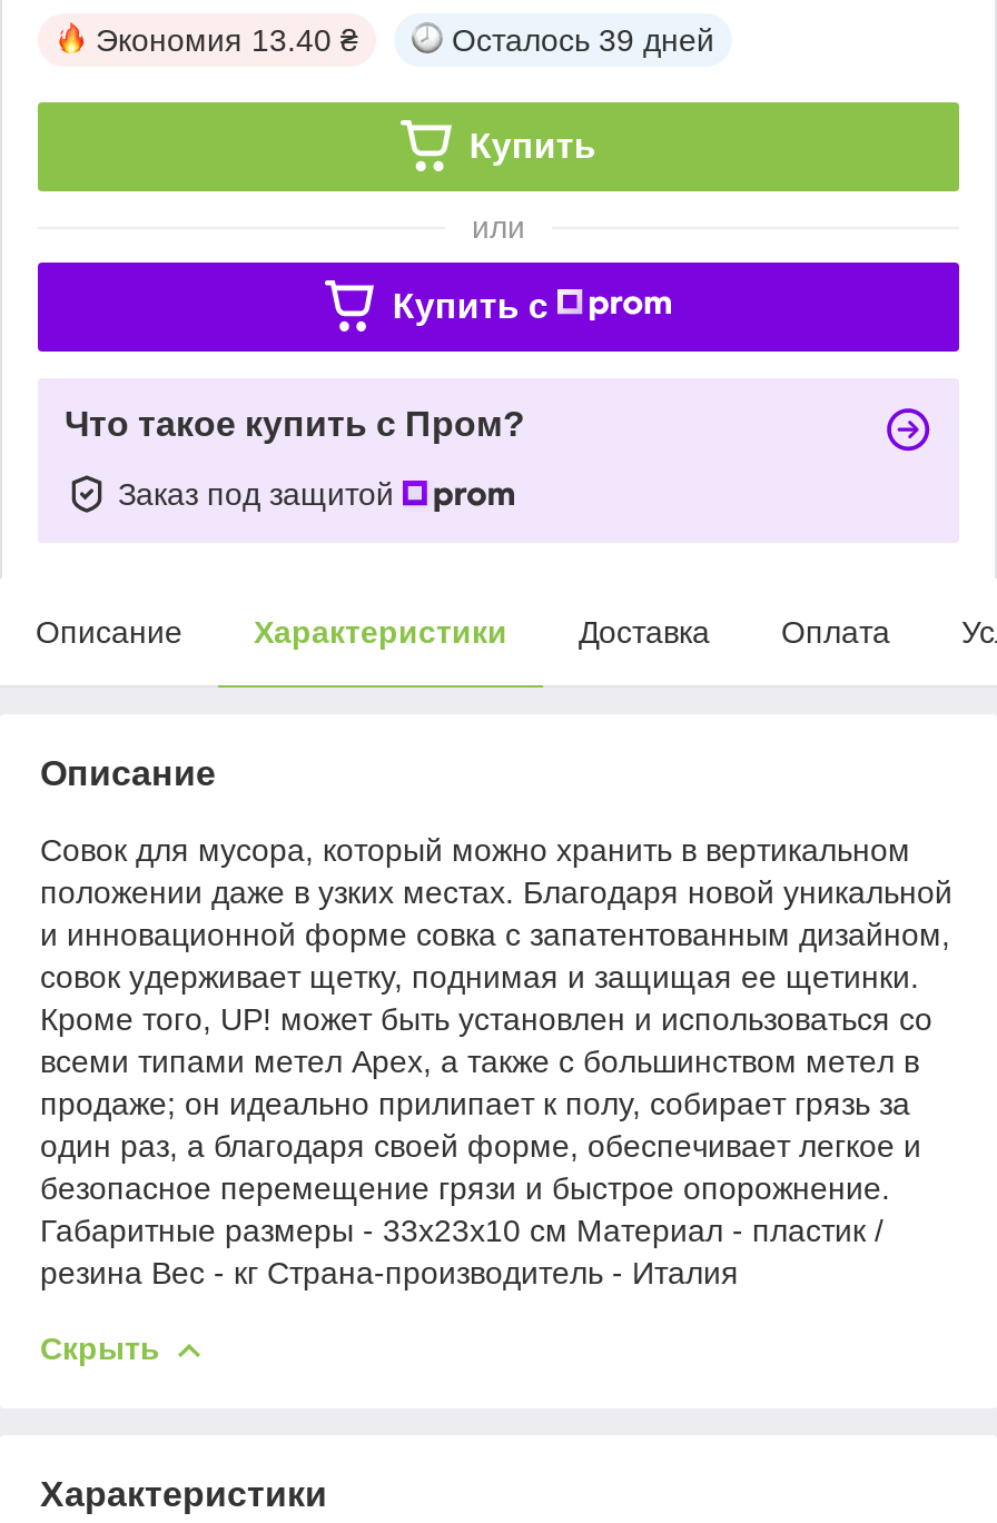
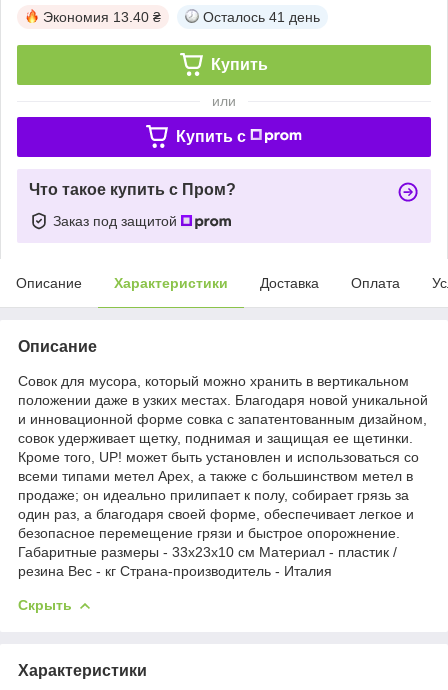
- Осталось 39 дней
+ Осталось 41 день
